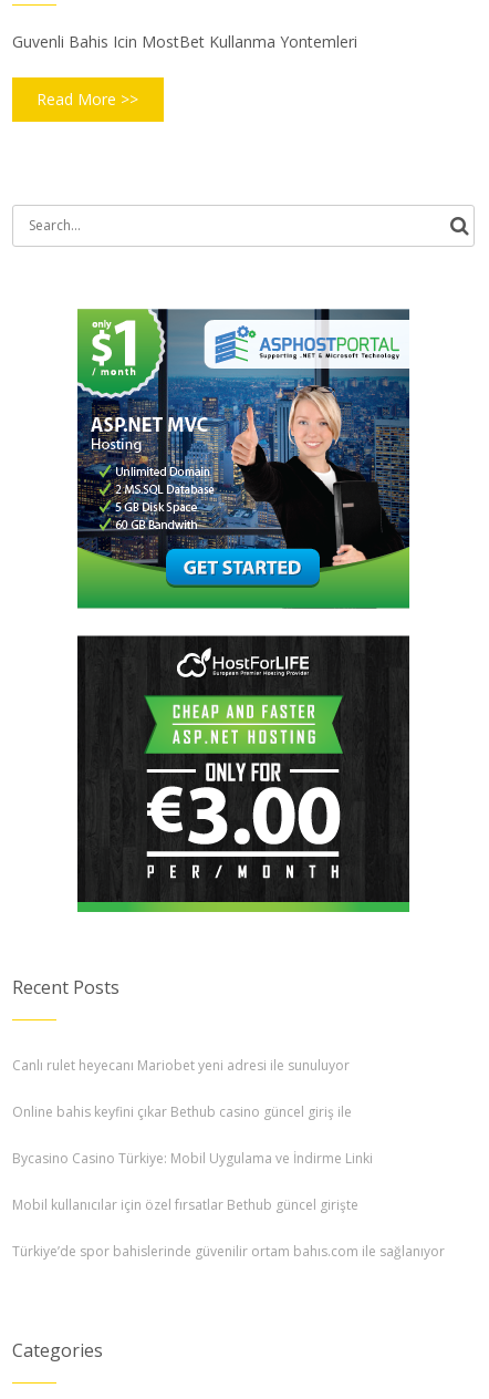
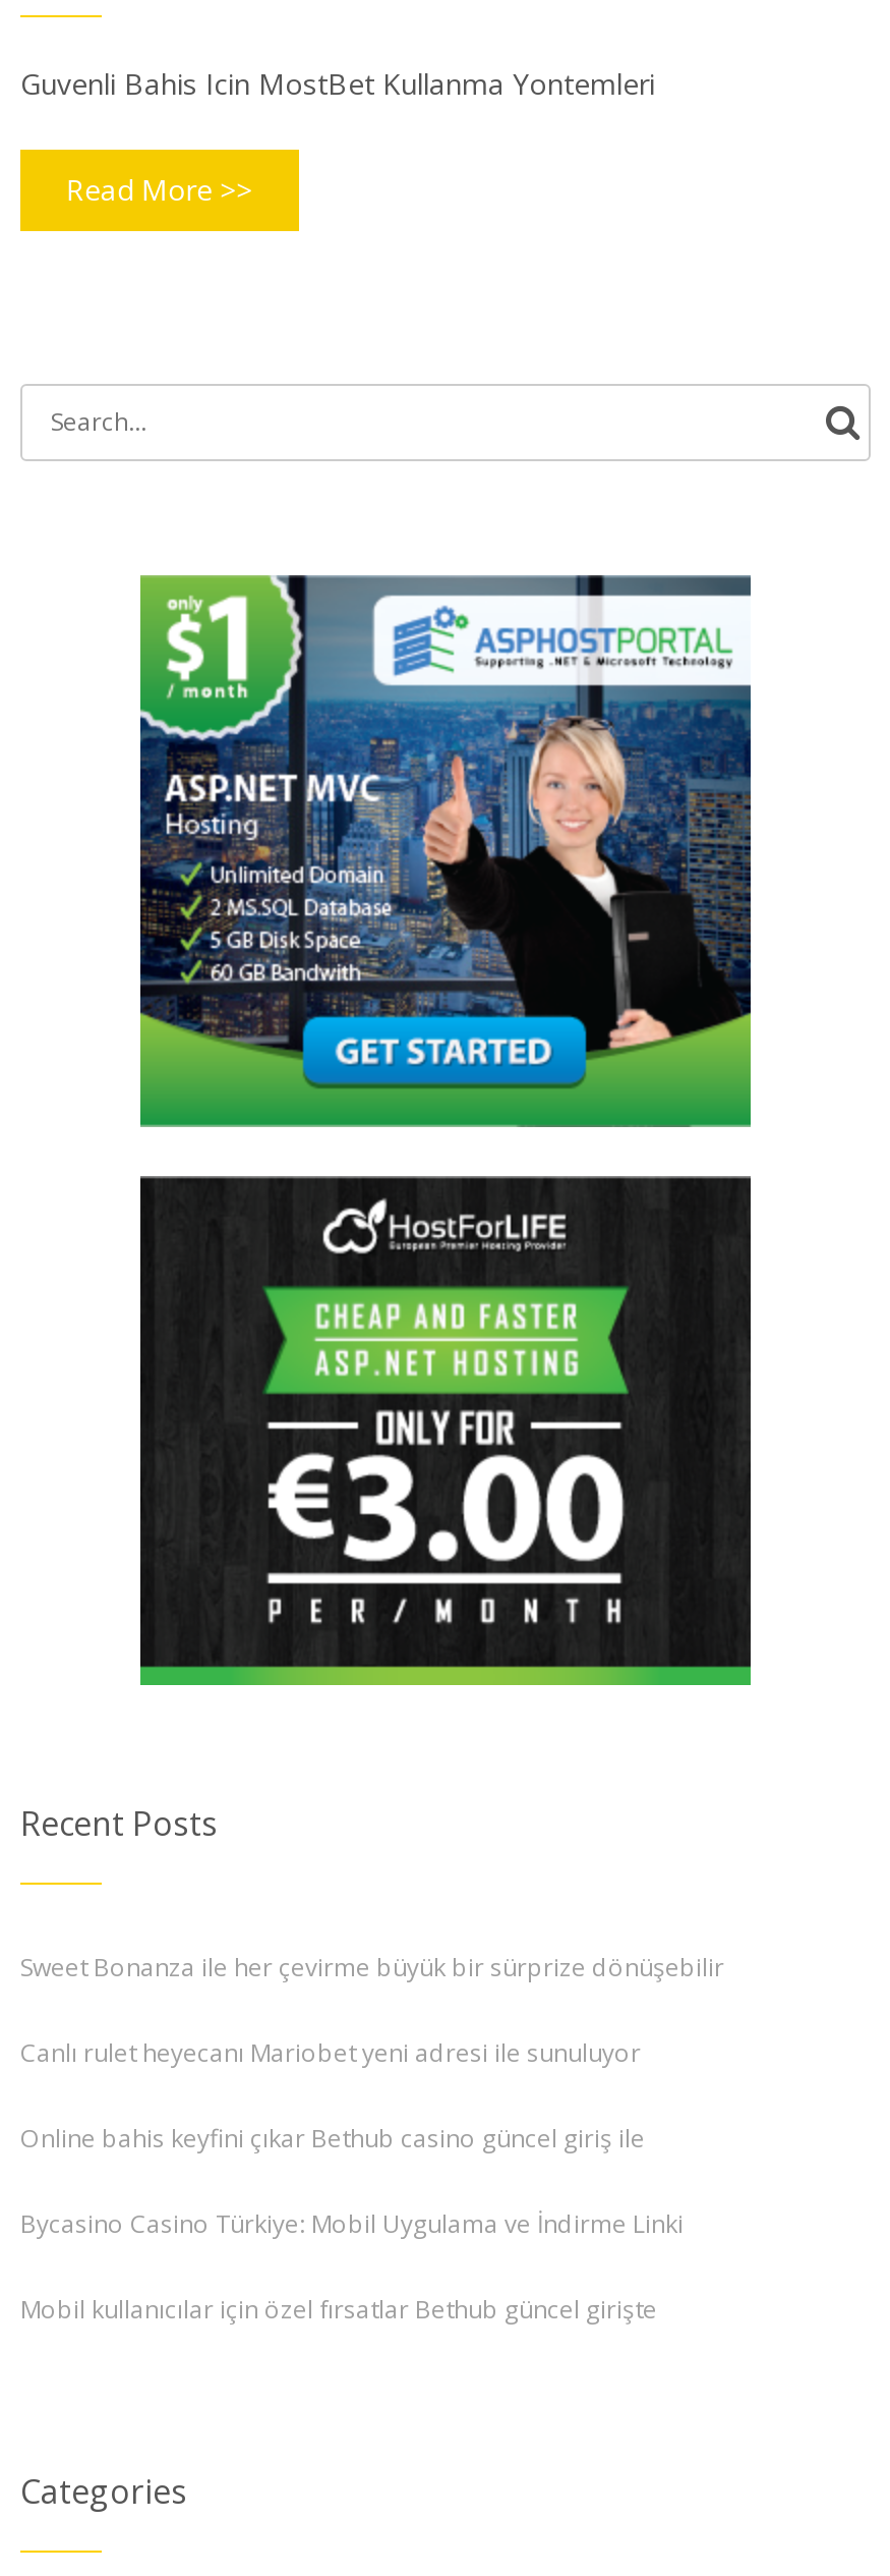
+ Sweet Bonanza ile her çevirme büyük bir sürprize dönüşebilir

moved down: Canlı rulet heyecanı Mariobet yeni adresi ile sunuluyor | Online bahis keyfini çıkar Bethub casino güncel giriş ile | Bycasino Casino Türkiye: Mobil Uygulama ve İndirme Linki | Mobil kullanıcılar için özel fırsatlar Bethub güncel girişte

- Türkiye’de spor bahislerinde güvenilir ortam bahıs.com ile sağlanıyor
